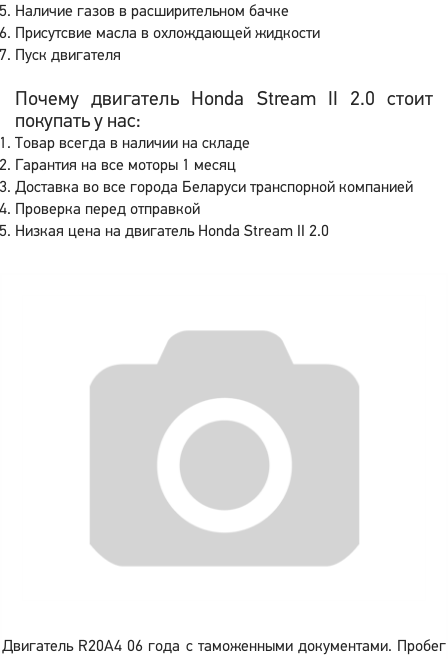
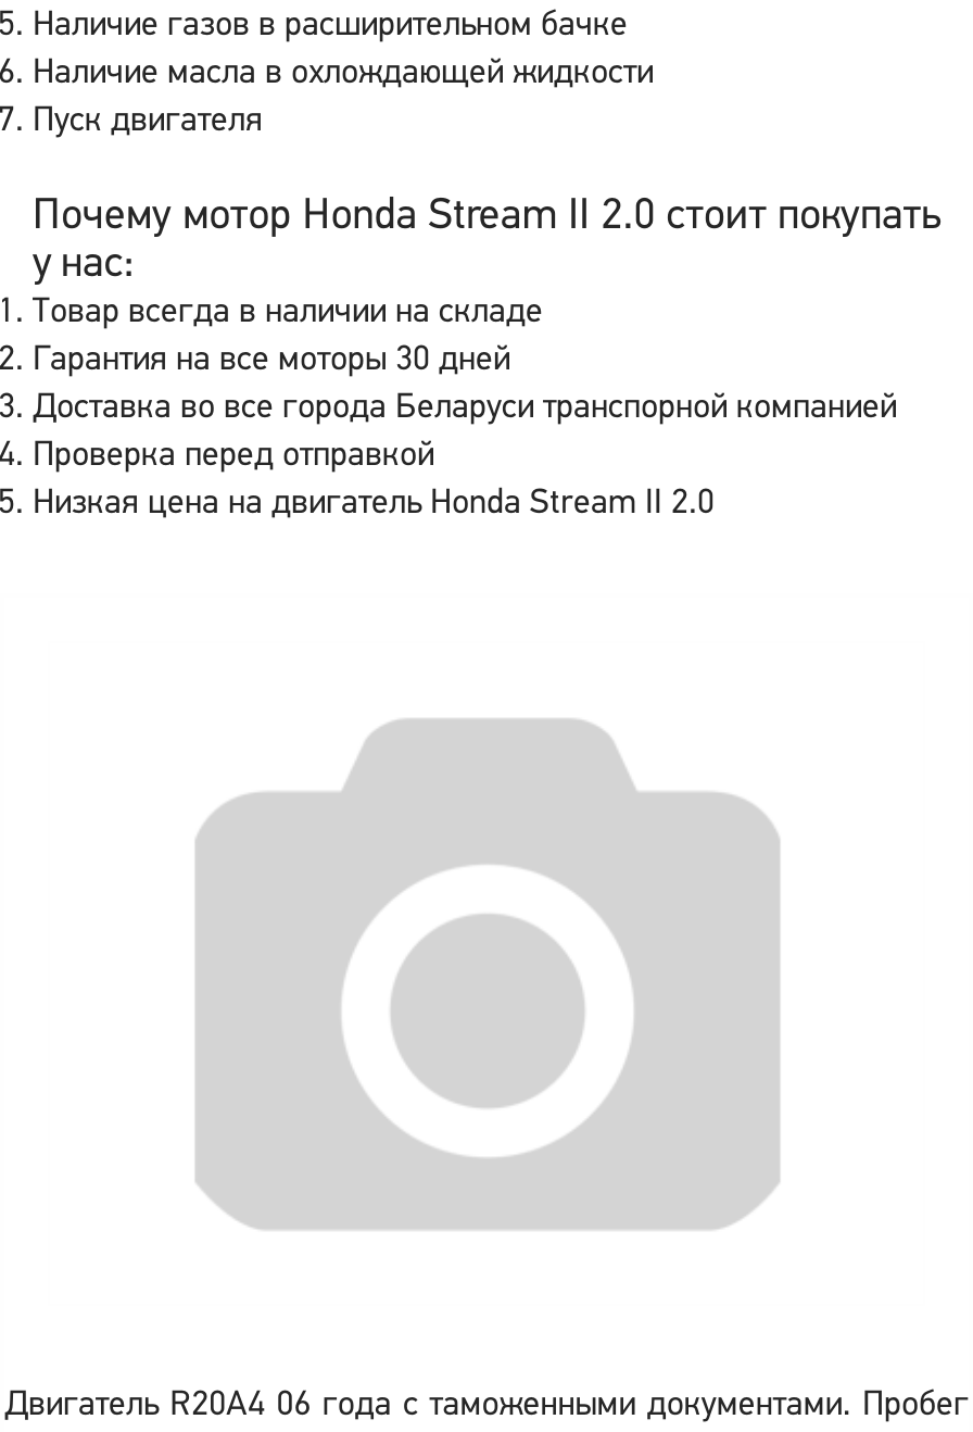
- Присутсвие масла в охлождающей жидкости
+ Наличие масла в охлождающей жидкости

- Почему двигатель Honda Stream II 2.0 стоит
- покупать у нас:
+ Почему мотор Honda Stream II 2.0 стоит покупать
+ у нас:

- Гарантия на все моторы 1 месяц
+ Гарантия на все моторы 30 дней
